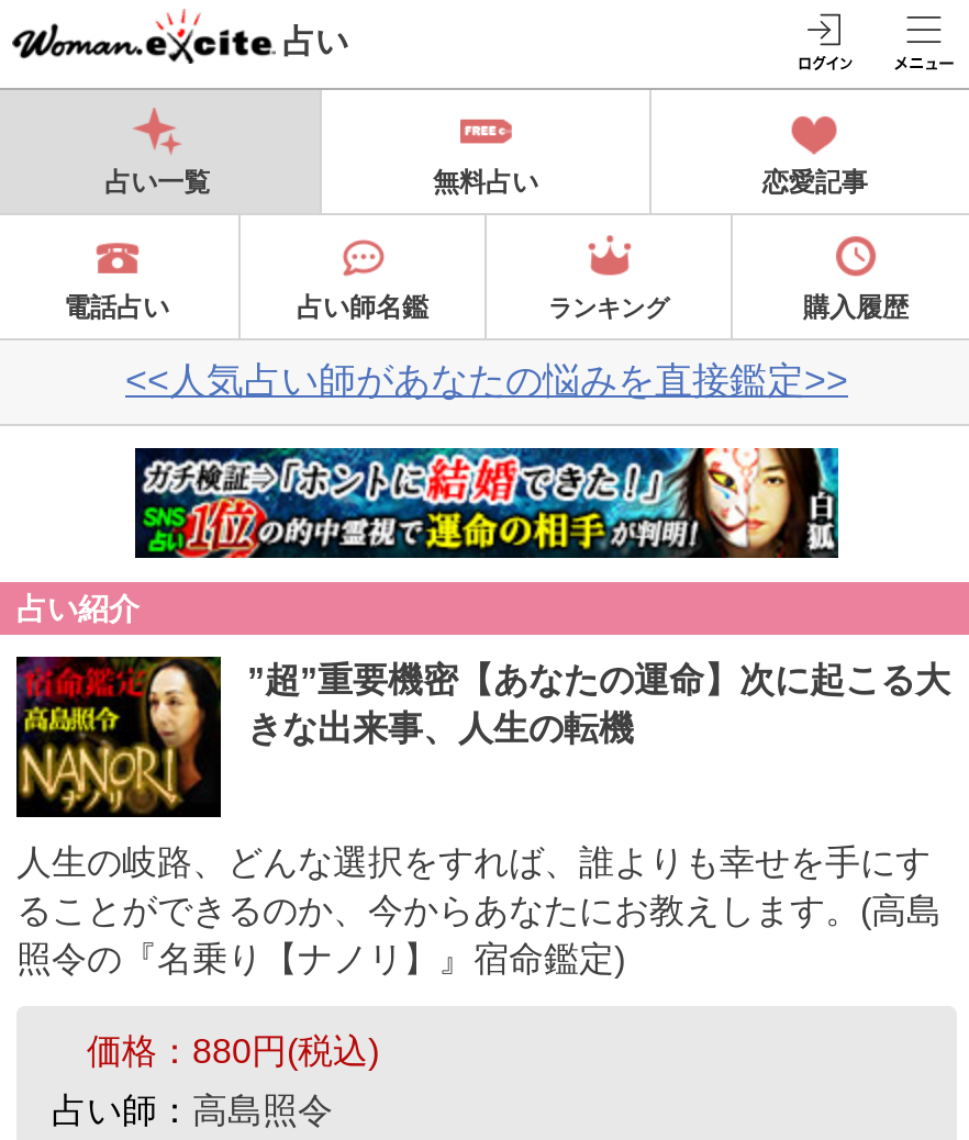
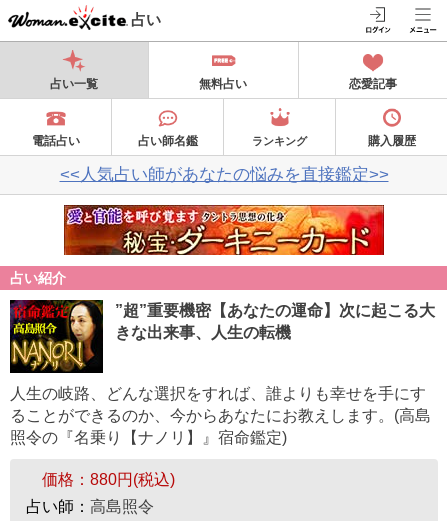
- [image]
+ [image]
